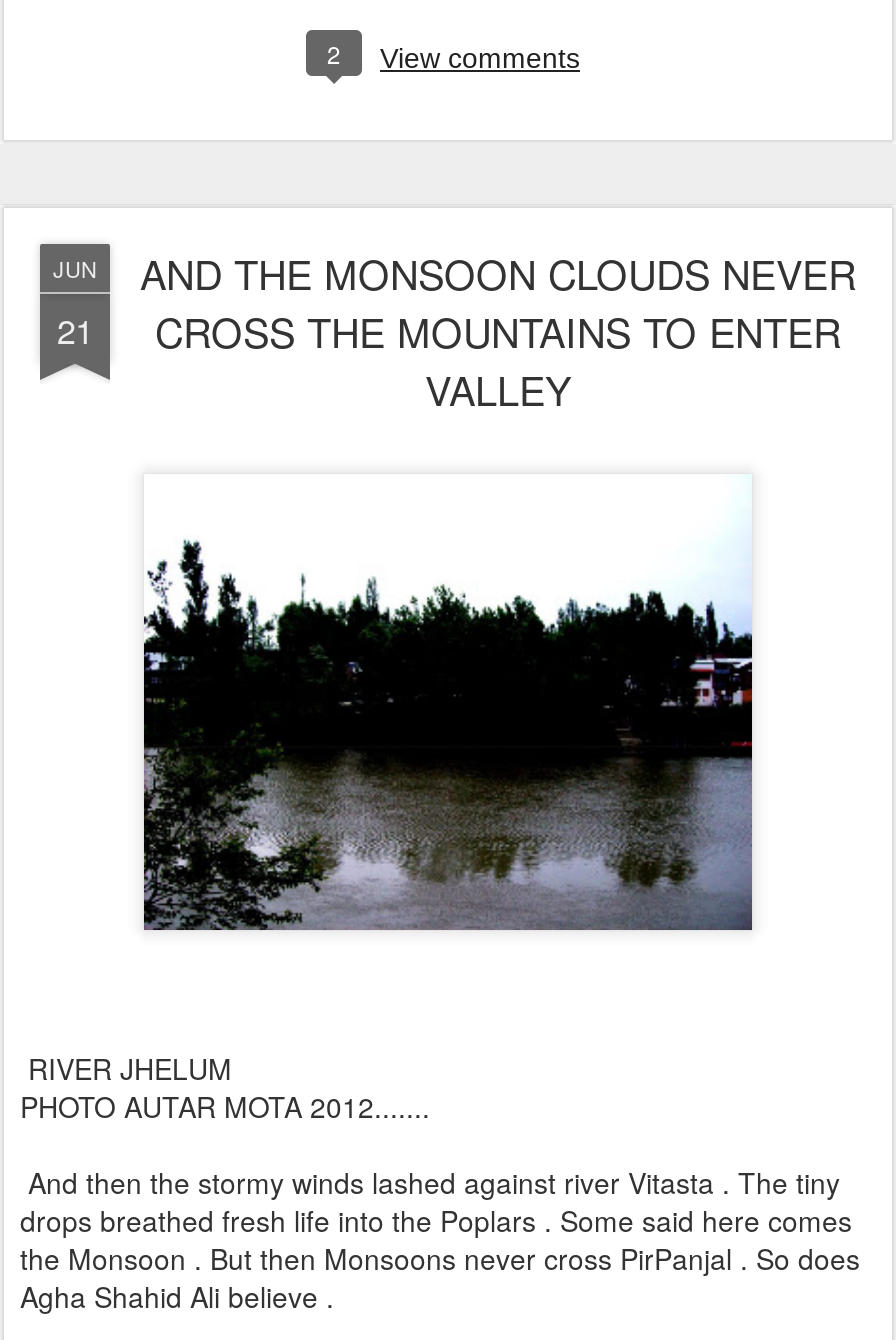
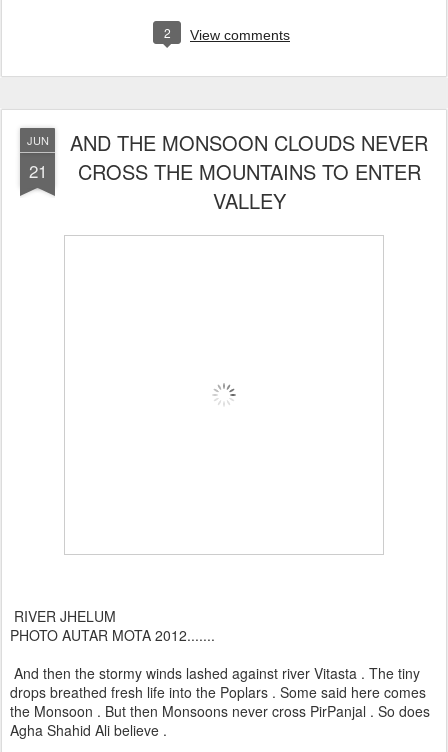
- [image]
